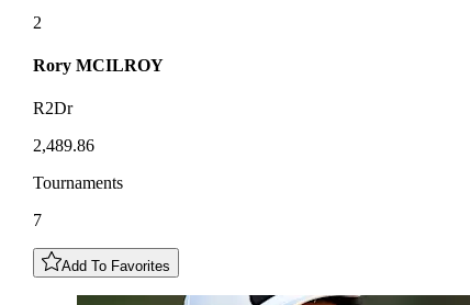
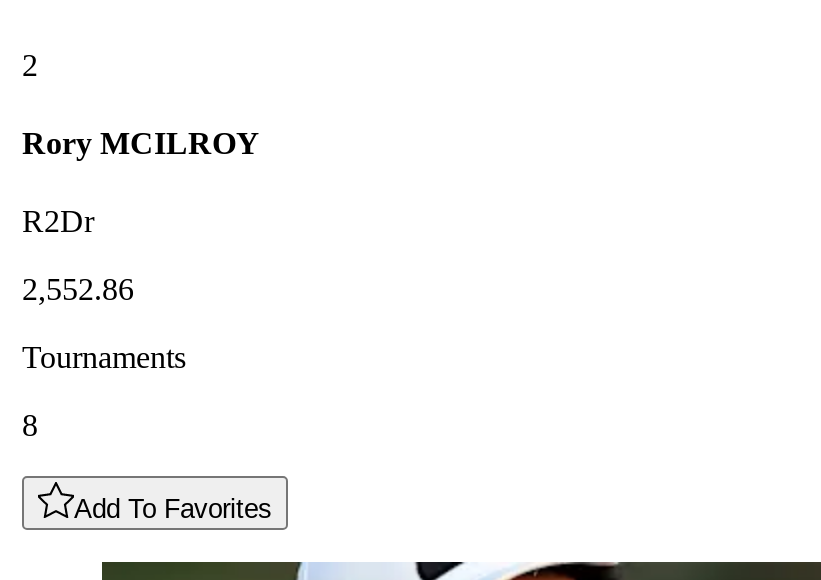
- 2,489.86
+ 2,552.86

- 7
+ 8
